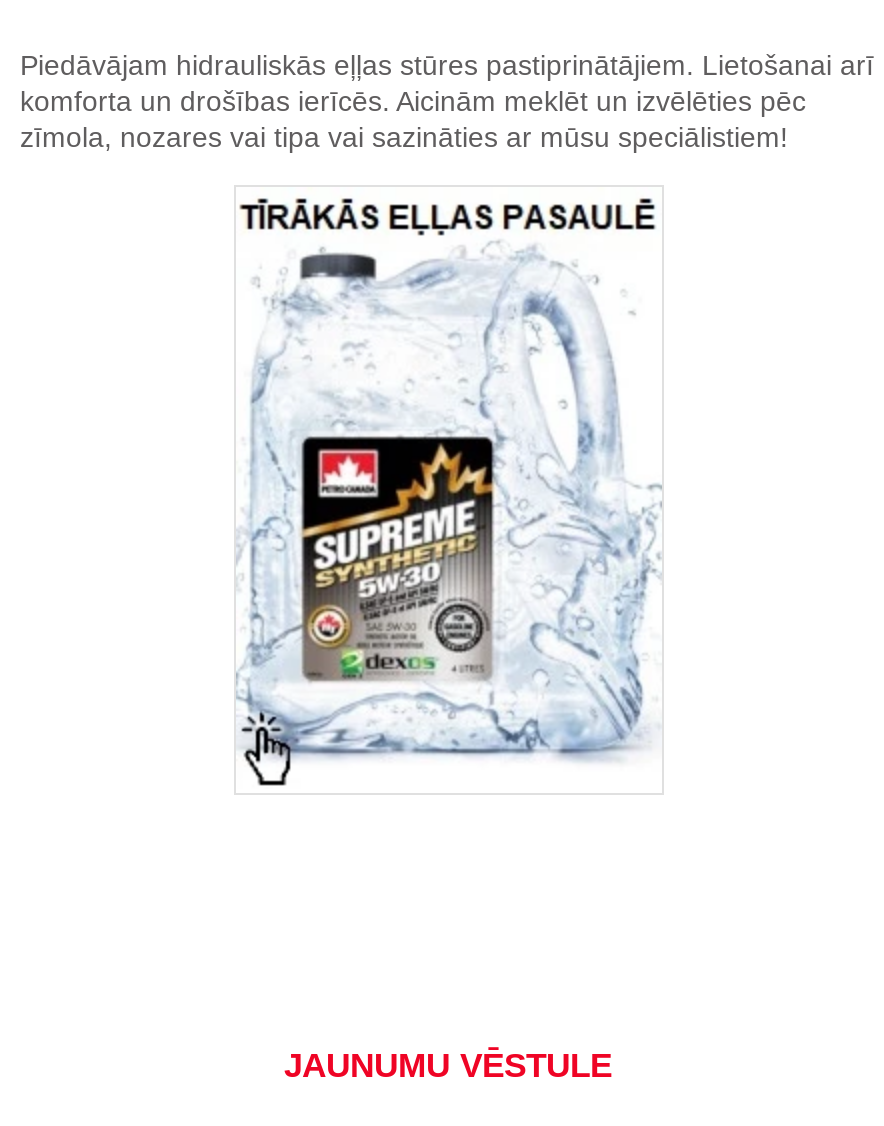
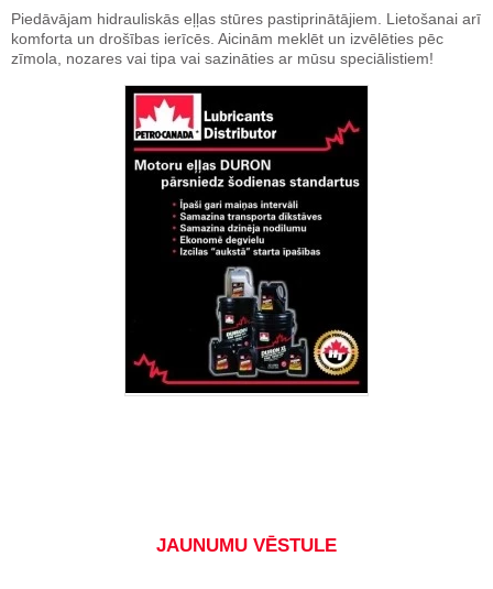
- [image]
+ [image]
